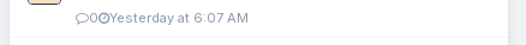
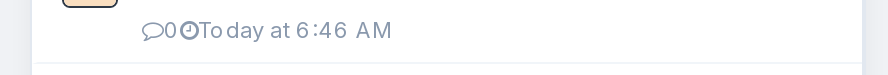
- Yesterday at 6:07 AM
+ Today at 6:46 AM
